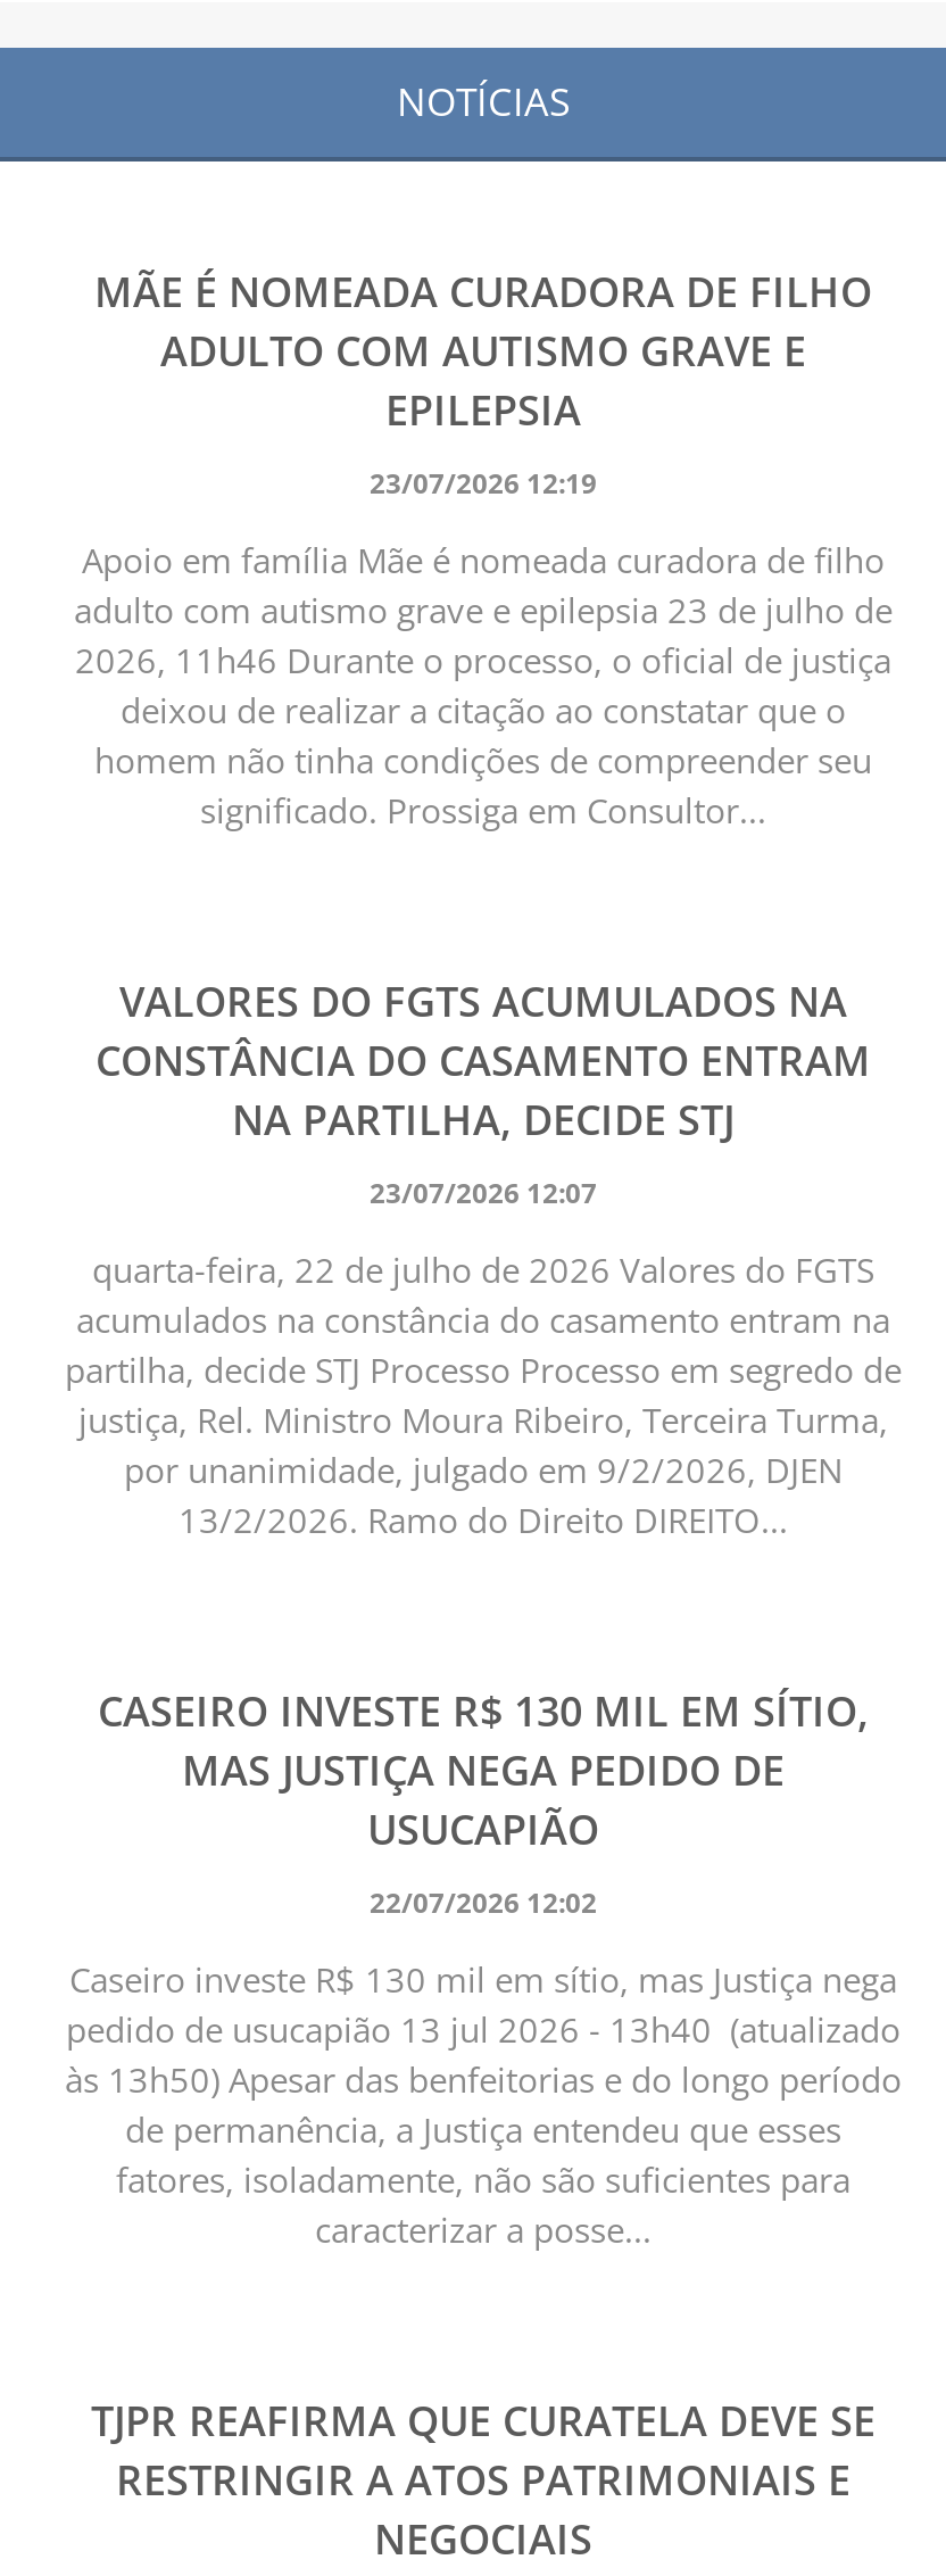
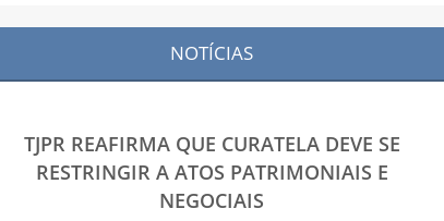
- MÃE É NOMEADA CURADORA DE FILHO
- ADULTO COM AUTISMO GRAVE E
- EPILEPSIA
- 23/07/2026 12:19
- Apoio em família Mãe é nomeada curadora de filho
- adulto com autismo grave e epilepsia 23 de julho de
- 2026, 11h46 Durante o processo, o oficial de justiça
- deixou de realizar a citação ao constatar que o
- homem não tinha condições de compreender seu
- significado. Prossiga em Consultor...

- VALORES DO FGTS ACUMULADOS NA
- CONSTÂNCIA DO CASAMENTO ENTRAM
- NA PARTILHA, DECIDE STJ
- 23/07/2026 12:07
- quarta-feira, 22 de julho de 2026 Valores do FGTS
- acumulados na constância do casamento entram na
- partilha, decide STJ Processo Processo em segredo de
- justiça, Rel. Ministro Moura Ribeiro, Terceira Turma,
- por unanimidade, julgado em 9/2/2026, DJEN
- 13/2/2026. Ramo do Direito DIREITO...

- CASEIRO INVESTE R$ 130 MIL EM SÍTIO,
- MAS JUSTIÇA NEGA PEDIDO DE
- USUCAPIÃO
- 22/07/2026 12:02
- Caseiro investe R$ 130 mil em sítio, mas Justiça nega
- pedido de usucapião 13 jul 2026 - 13h40 (atualizado
- às 13h50) Apesar das benfeitorias e do longo período
- de permanência, a Justiça entendeu que esses
- fatores, isoladamente, não são suficientes para
- caracterizar a posse...
